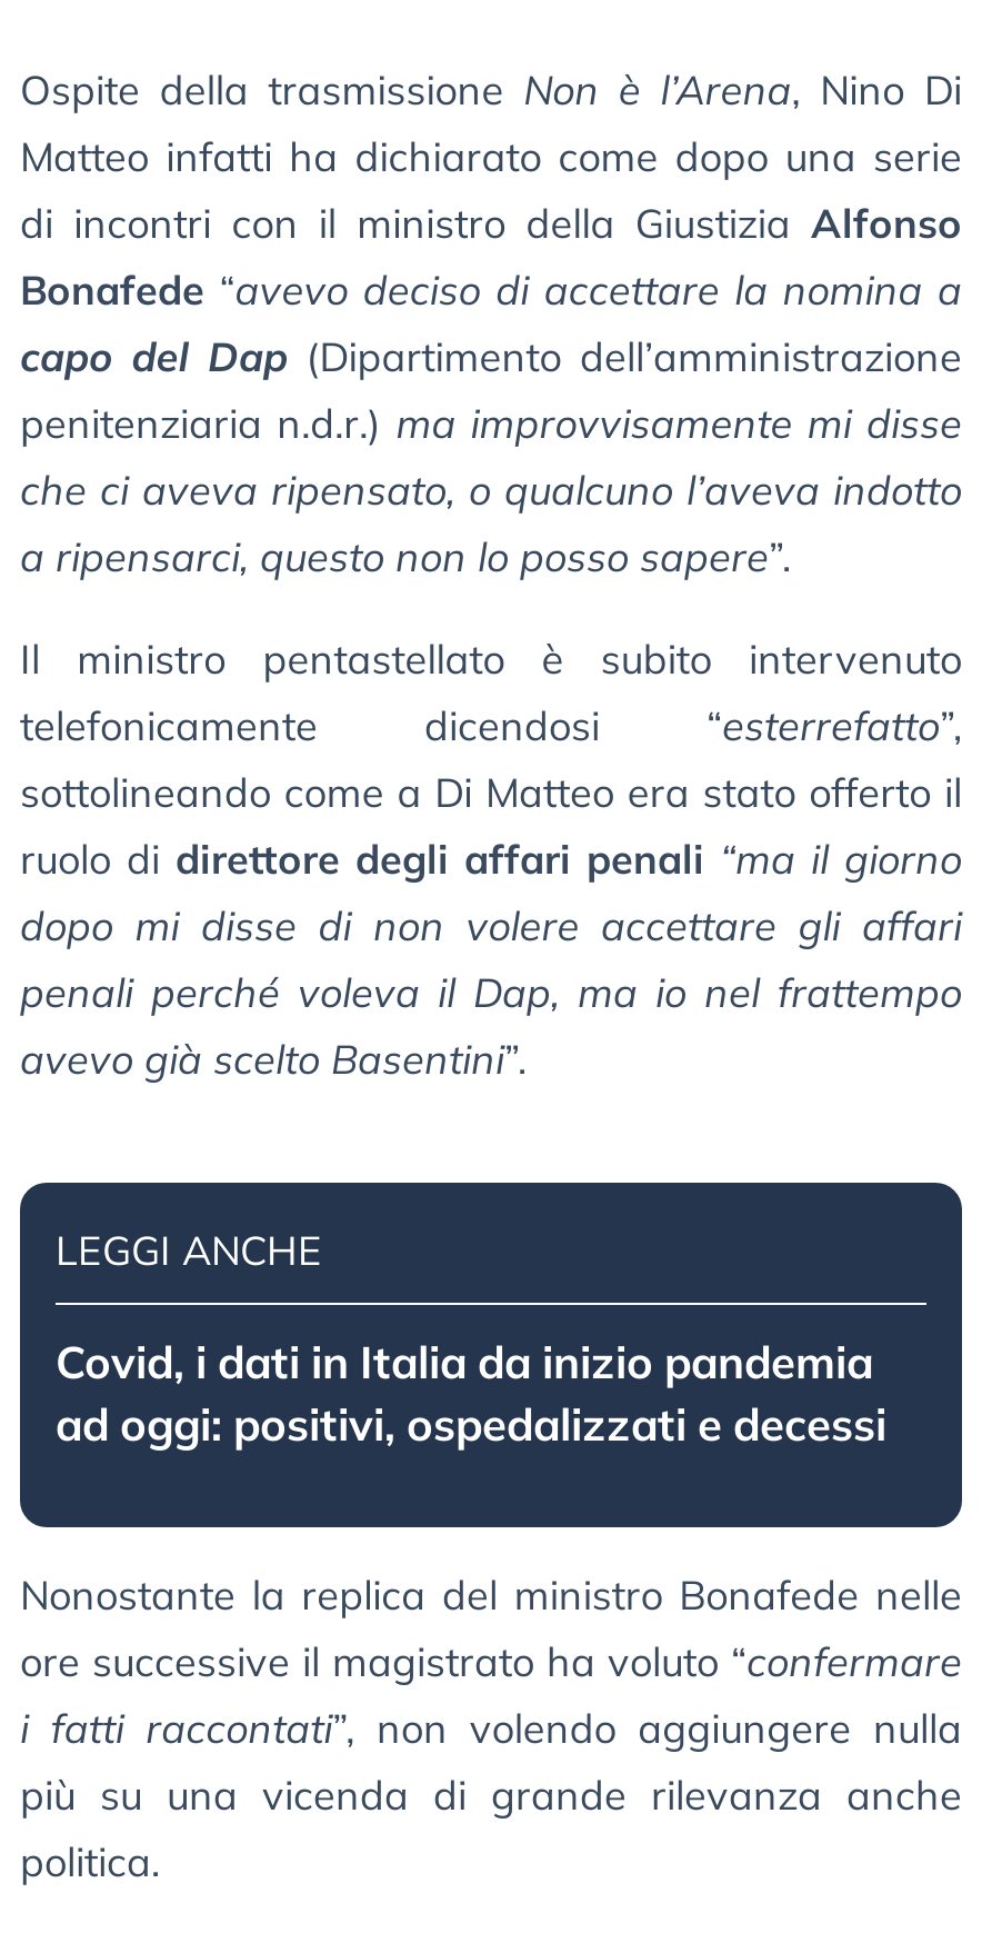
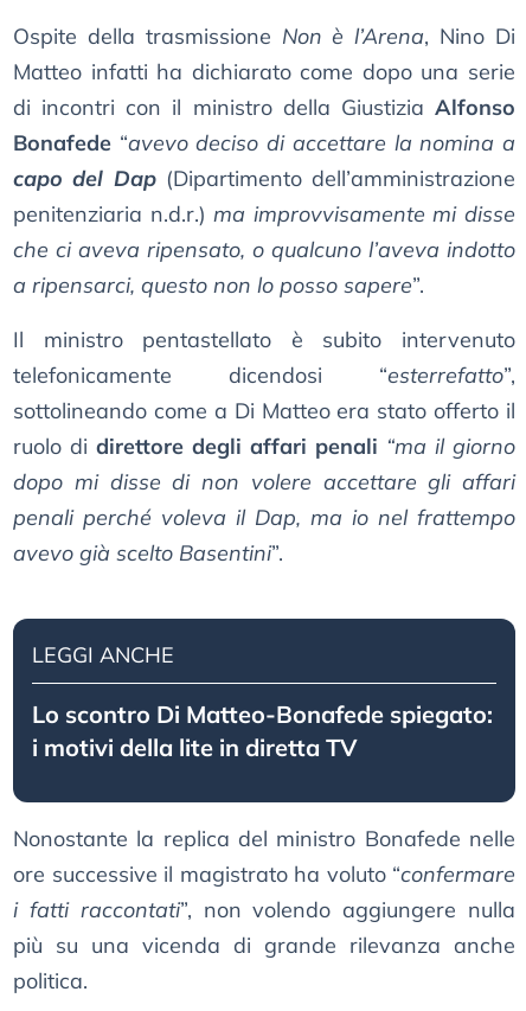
- Covid, i dati in Italia da inizio pandemia
- ad oggi: positivi, ospedalizzati e decessi
+ Lo scontro Di Matteo-Bonafede spiegato:
+ i motivi della lite in diretta TV
